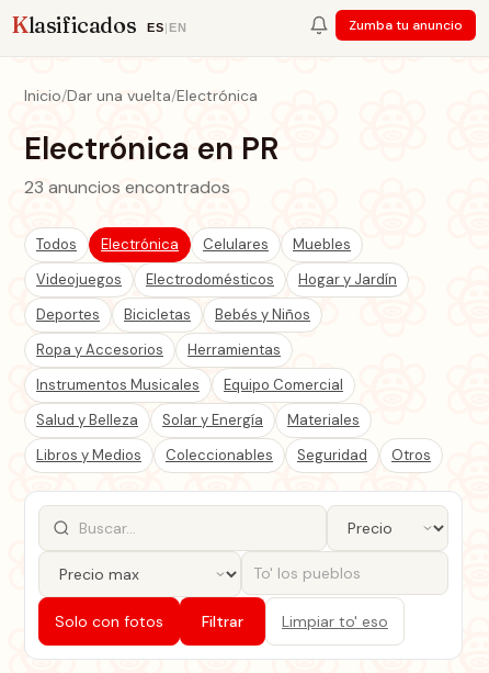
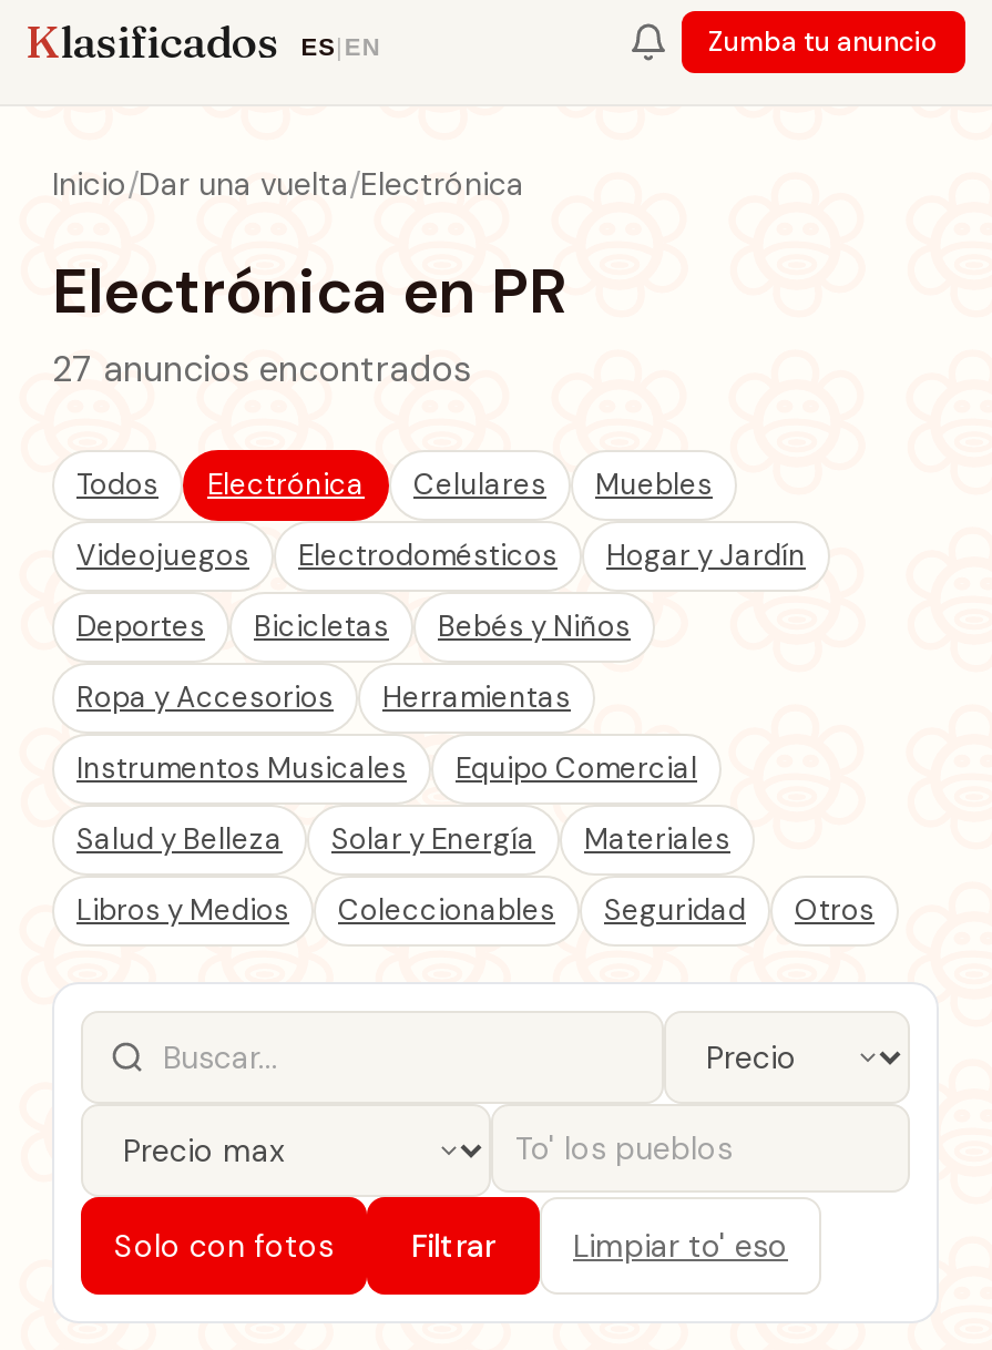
- 23 anuncios encontrados
+ 27 anuncios encontrados
